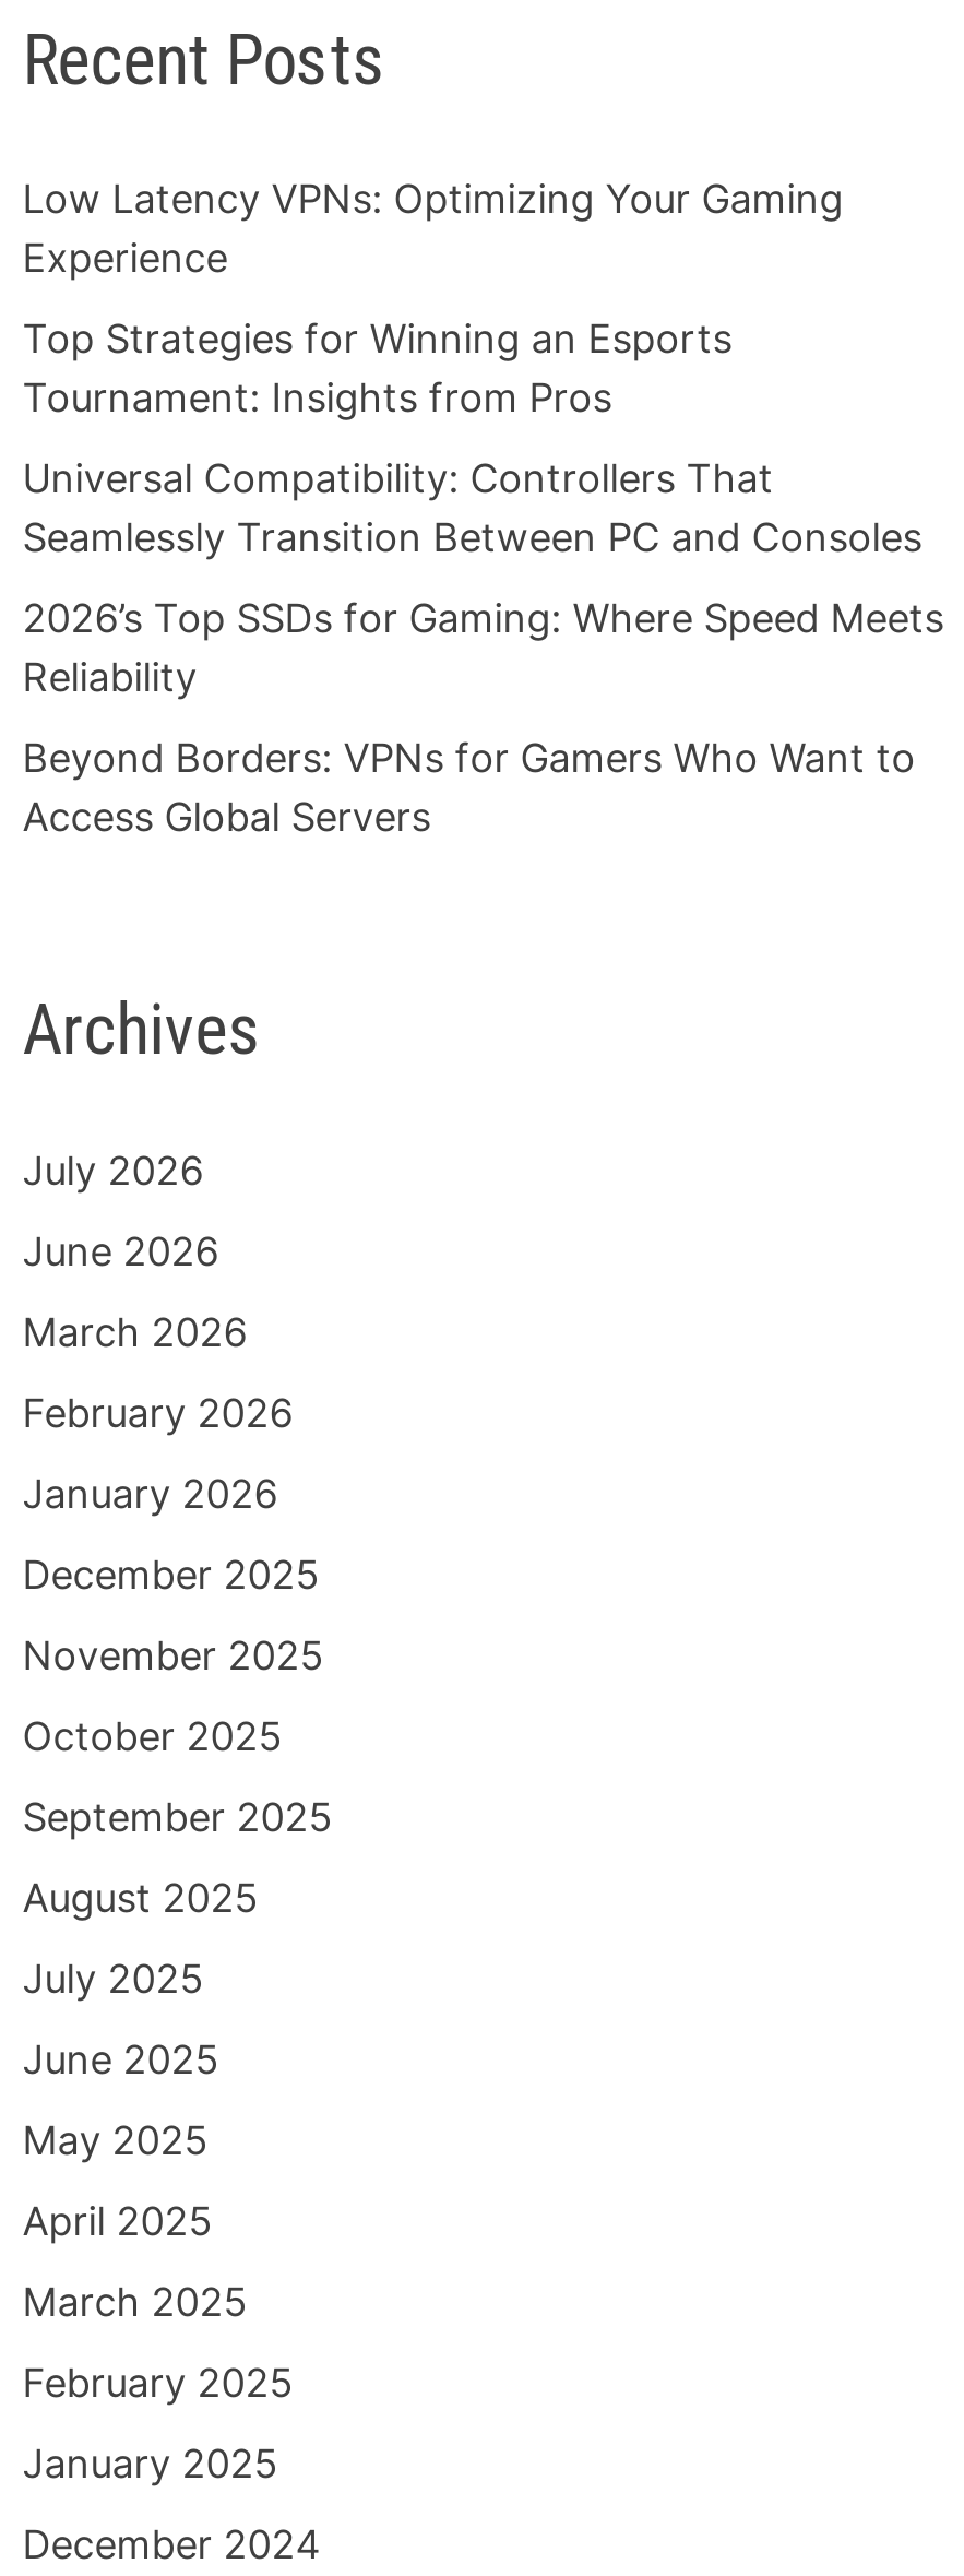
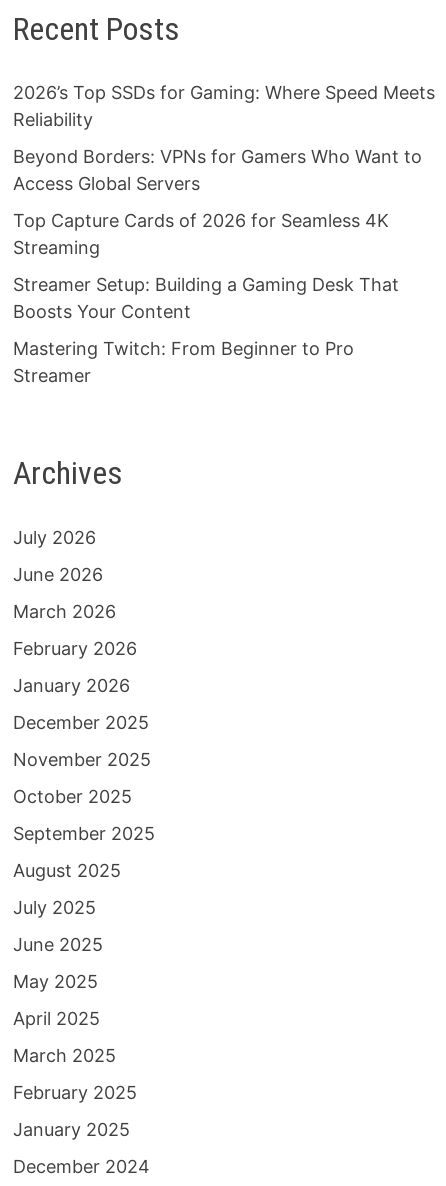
- Low Latency VPNs: Optimizing Your Gaming
- Experience
- Top Strategies for Winning an Esports
- Tournament: Insights from Pros
- Universal Compatibility: Controllers That
- Seamlessly Transition Between PC and Consoles

moved up: 2026’s Top SSDs for Gaming: Where Speed Meets | Reliability | Beyond Borders: VPNs for Gamers Who Want to | Access Global Servers

+ Top Capture Cards of 2026 for Seamless 4K
+ Streaming
+ Streamer Setup: Building a Gaming Desk That
+ Boosts Your Content
+ Mastering Twitch: From Beginner to Pro
+ Streamer
